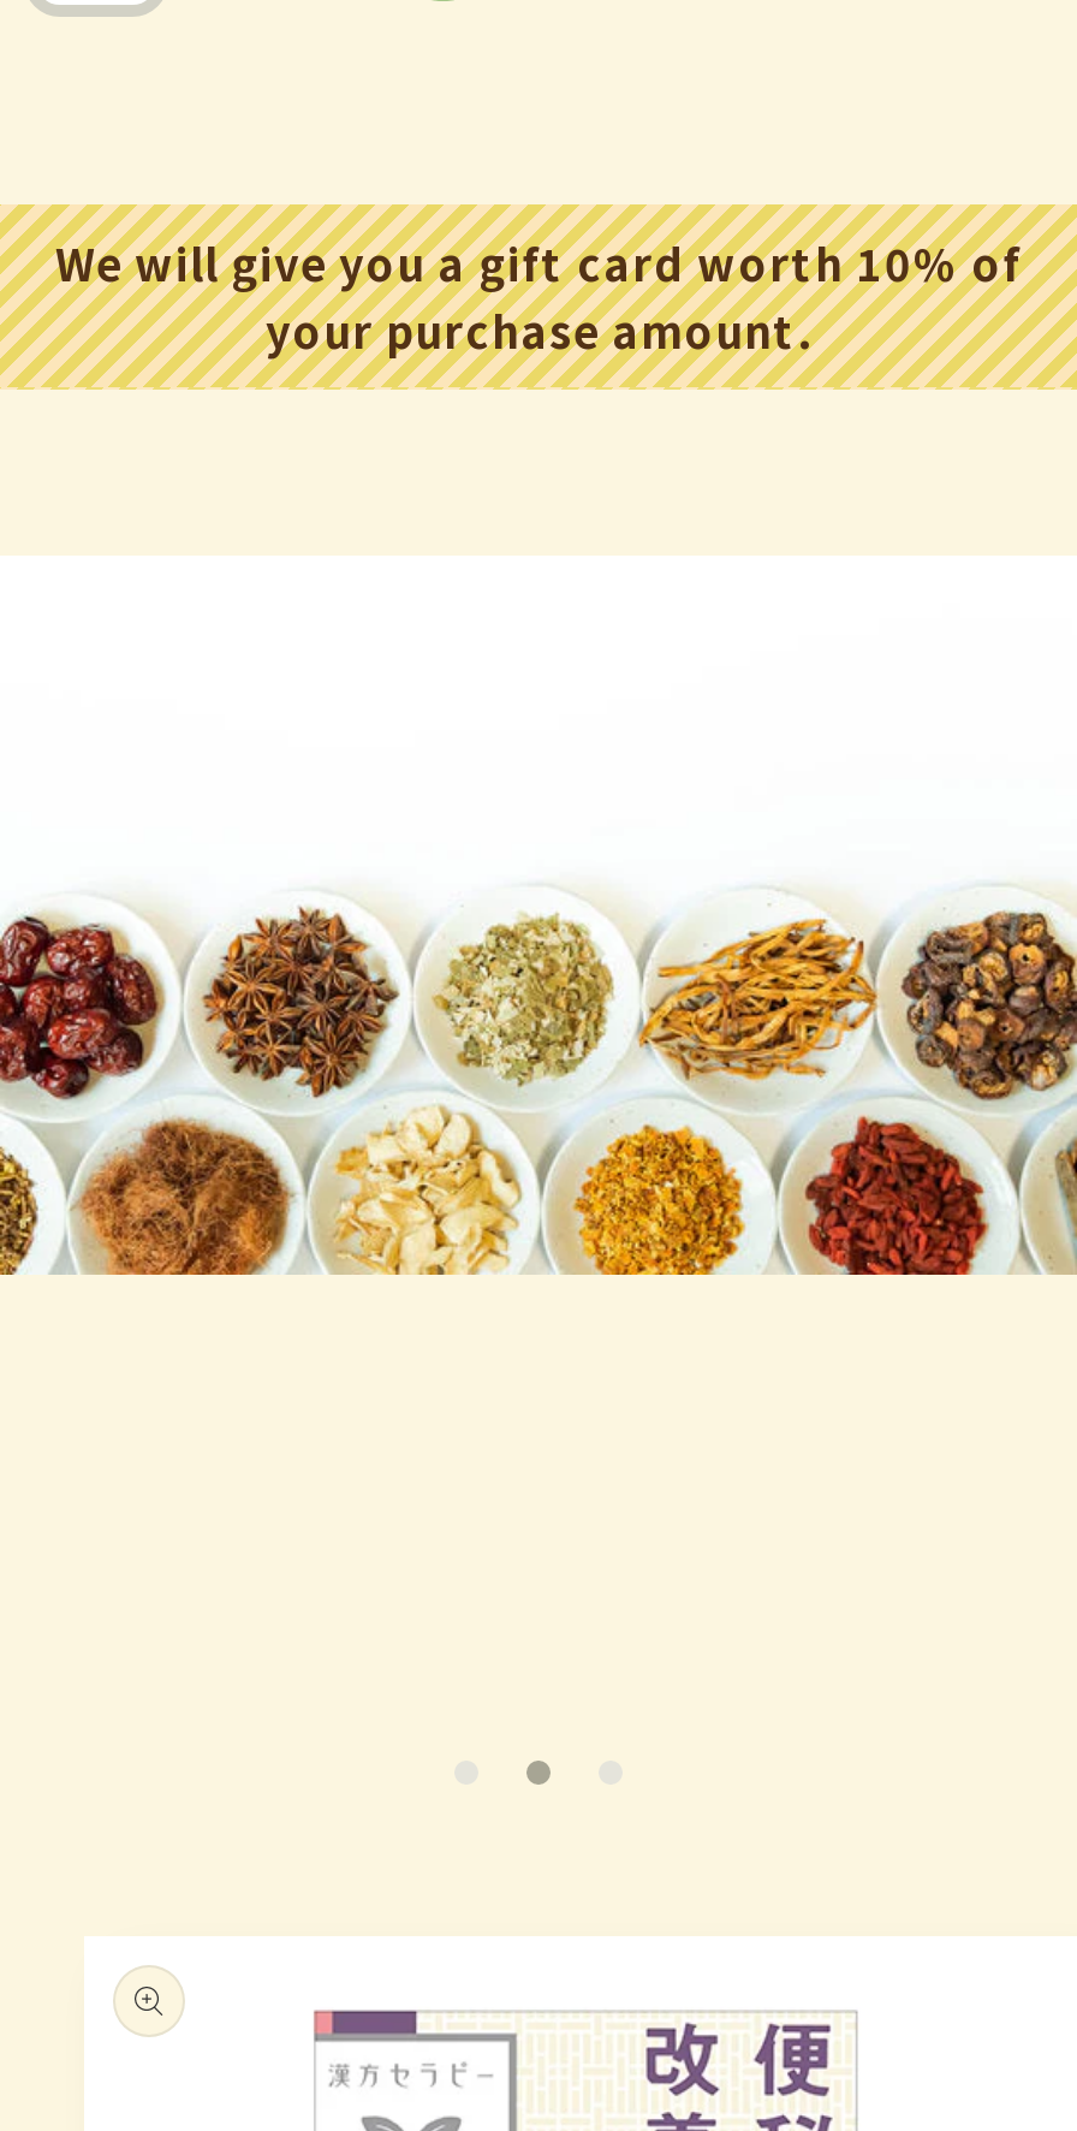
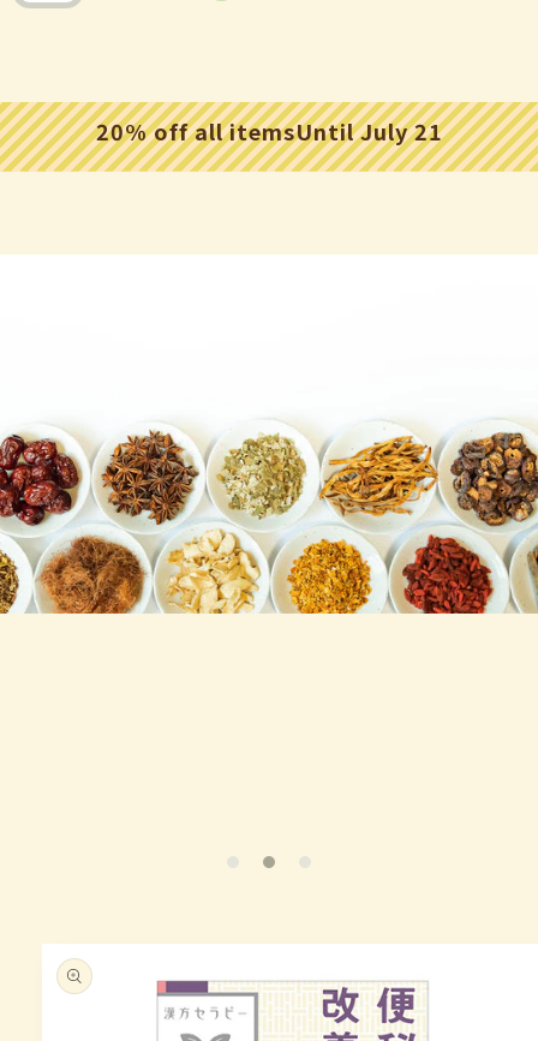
- We will give you a gift card worth 10% of
- your purchase amount.
+ 20% off all itemsUntil July 21
